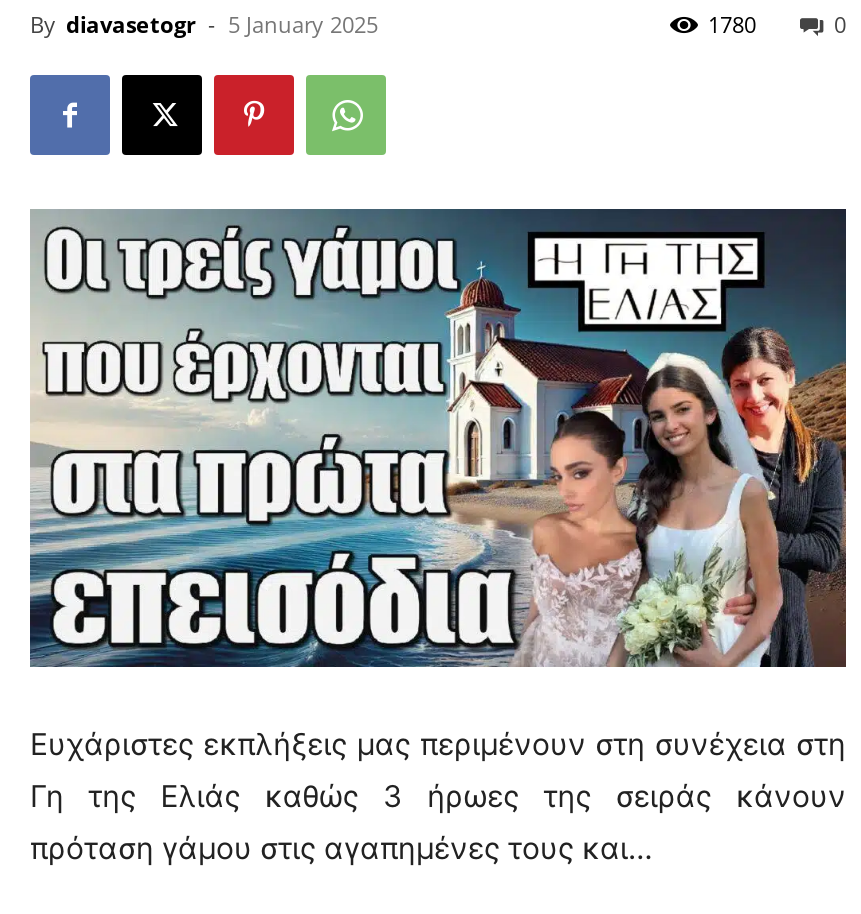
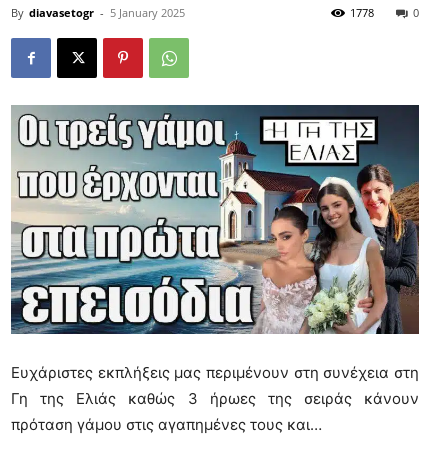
- 1780
+ 1778
